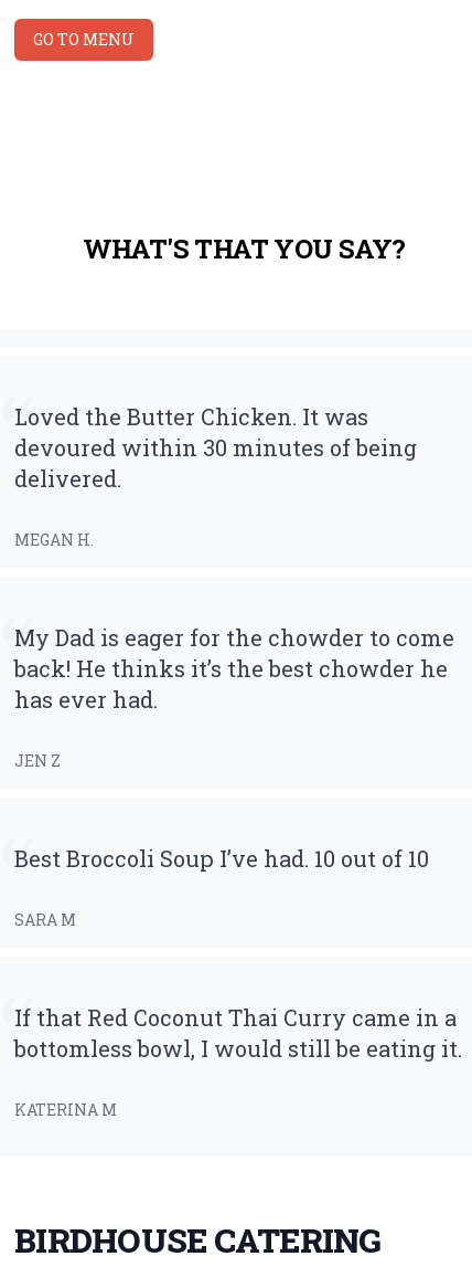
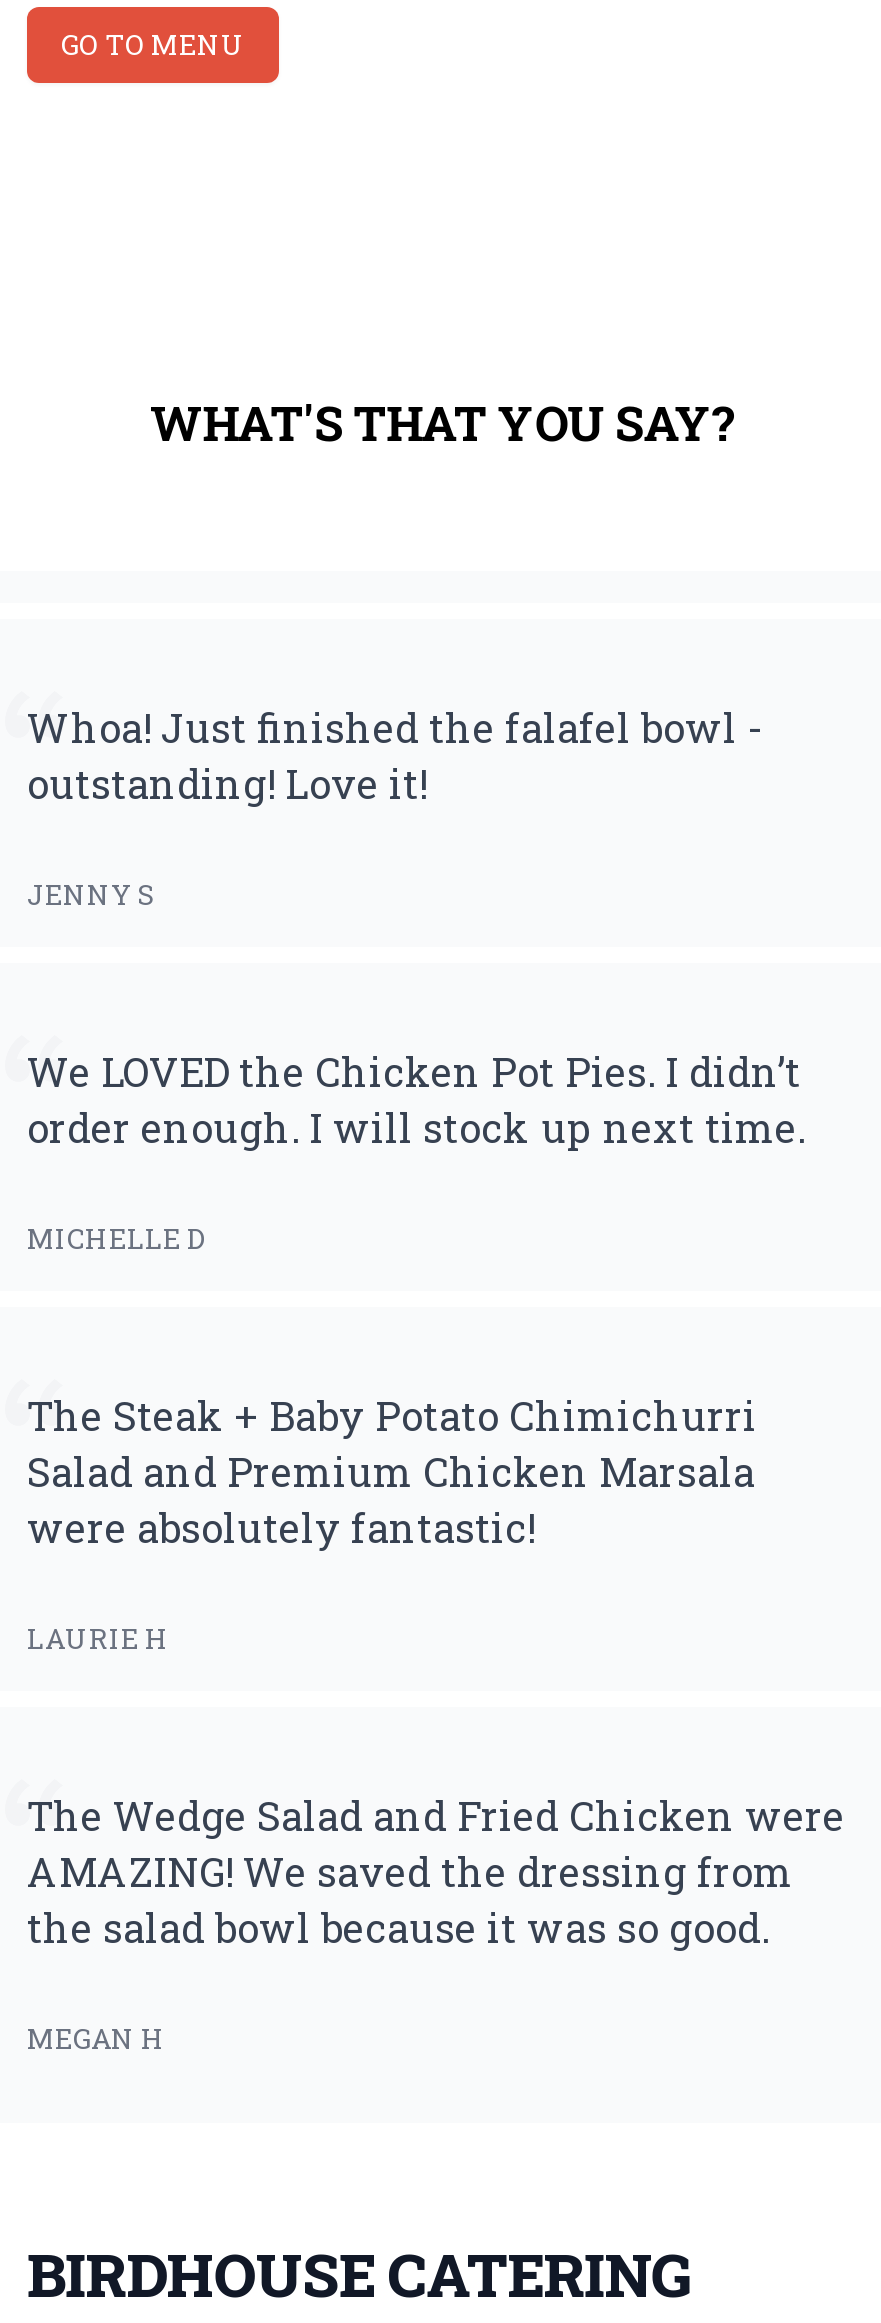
- Loved the Butter Chicken. It was
- devoured within 30 minutes of being
- delivered.
+ Whoa! Just finished the falafel bowl -
+ outstanding! Love it!

- MEGAN H.
+ JENNY S

- My Dad is eager for the chowder to come
- back! He thinks it’s the best chowder he
- has ever had.
+ We LOVED the Chicken Pot Pies. I didn’t
+ order enough. I will stock up next time.

- JEN Z
+ MICHELLE D

- Best Broccoli Soup I’ve had. 10 out of 10
+ The Steak + Baby Potato Chimichurri
+ Salad and Premium Chicken Marsala
+ were absolutely fantastic!

- SARA M
+ LAURIE H

- If that Red Coconut Thai Curry came in a
- bottomless bowl, I would still be eating it.
+ The Wedge Salad and Fried Chicken were
+ AMAZING! We saved the dressing from
+ the salad bowl because it was so good.

- KATERINA M
+ MEGAN H
